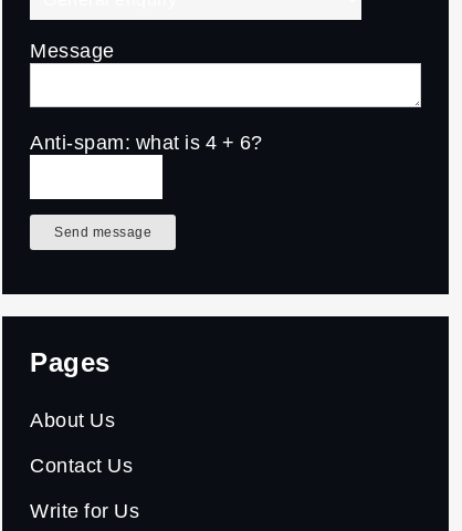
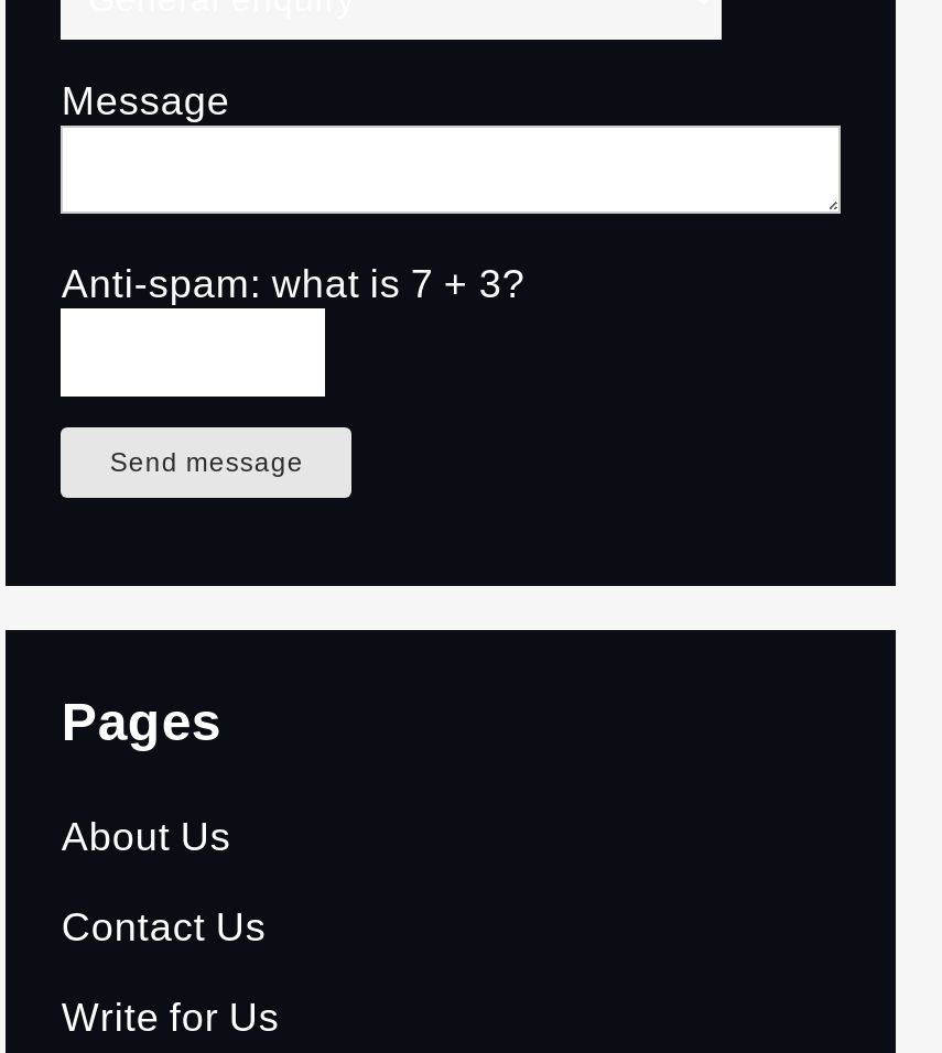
- Anti-spam: what is 4 + 6?
+ Anti-spam: what is 7 + 3?
